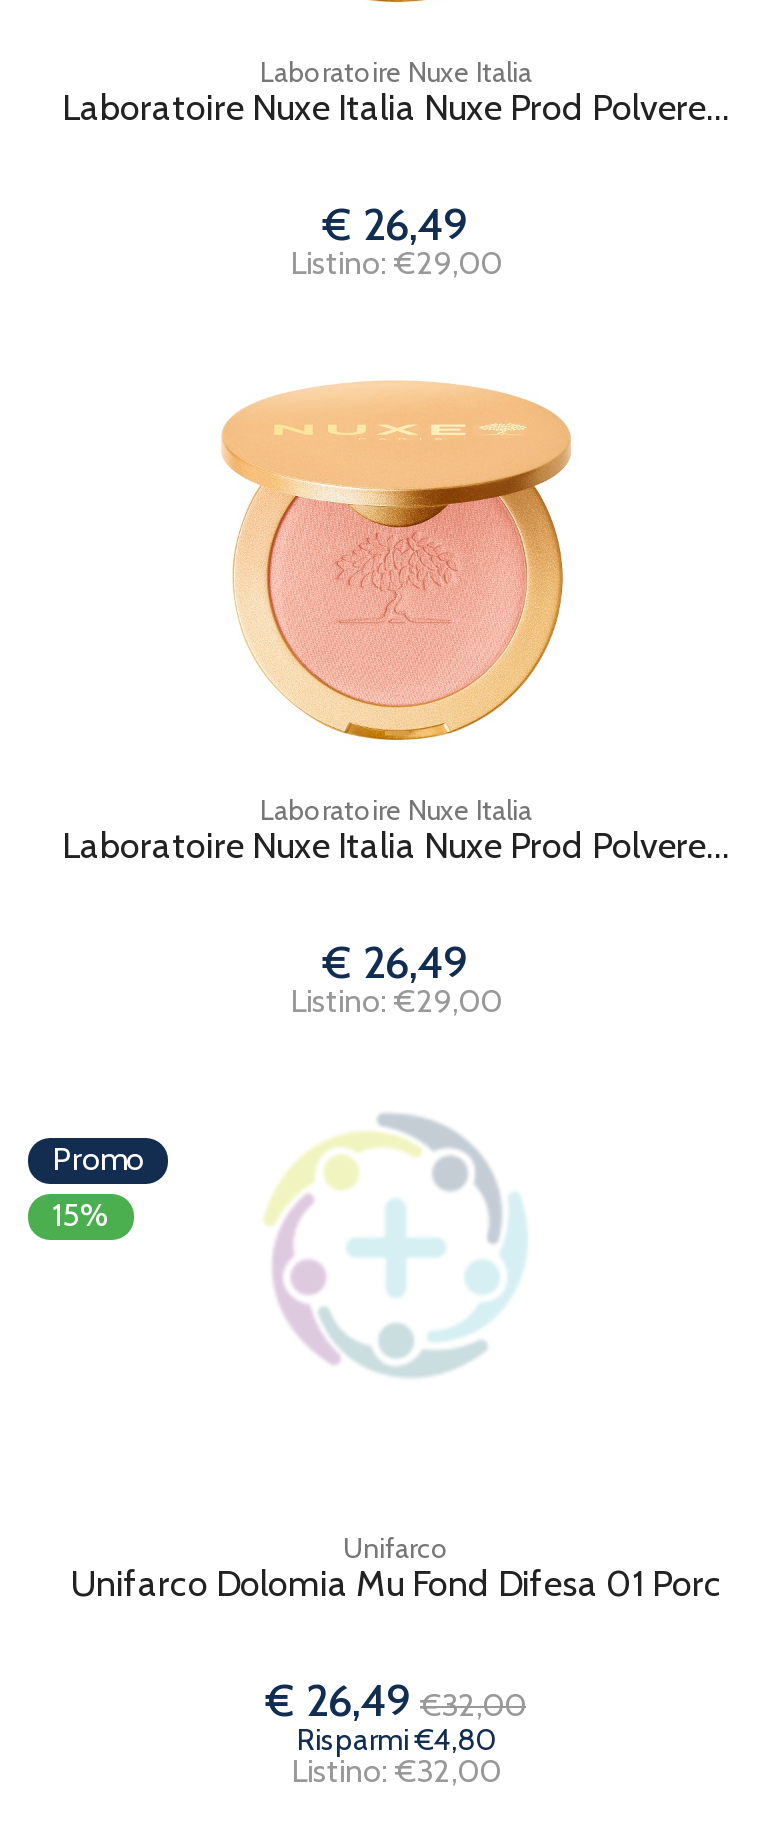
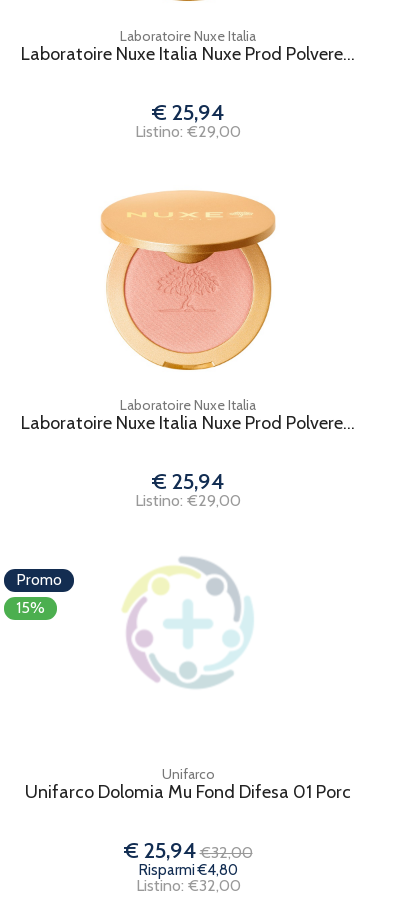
- € 26,49
+ € 25,94

- € 26,49
+ € 25,94

- € 26,49 €32,00
+ € 25,94 €32,00
